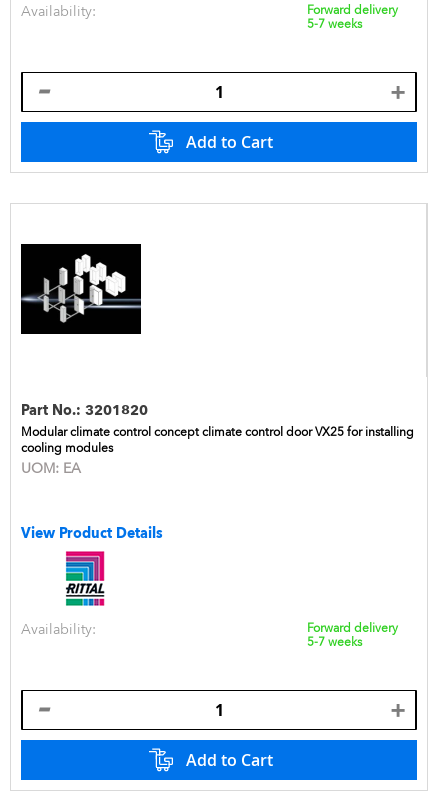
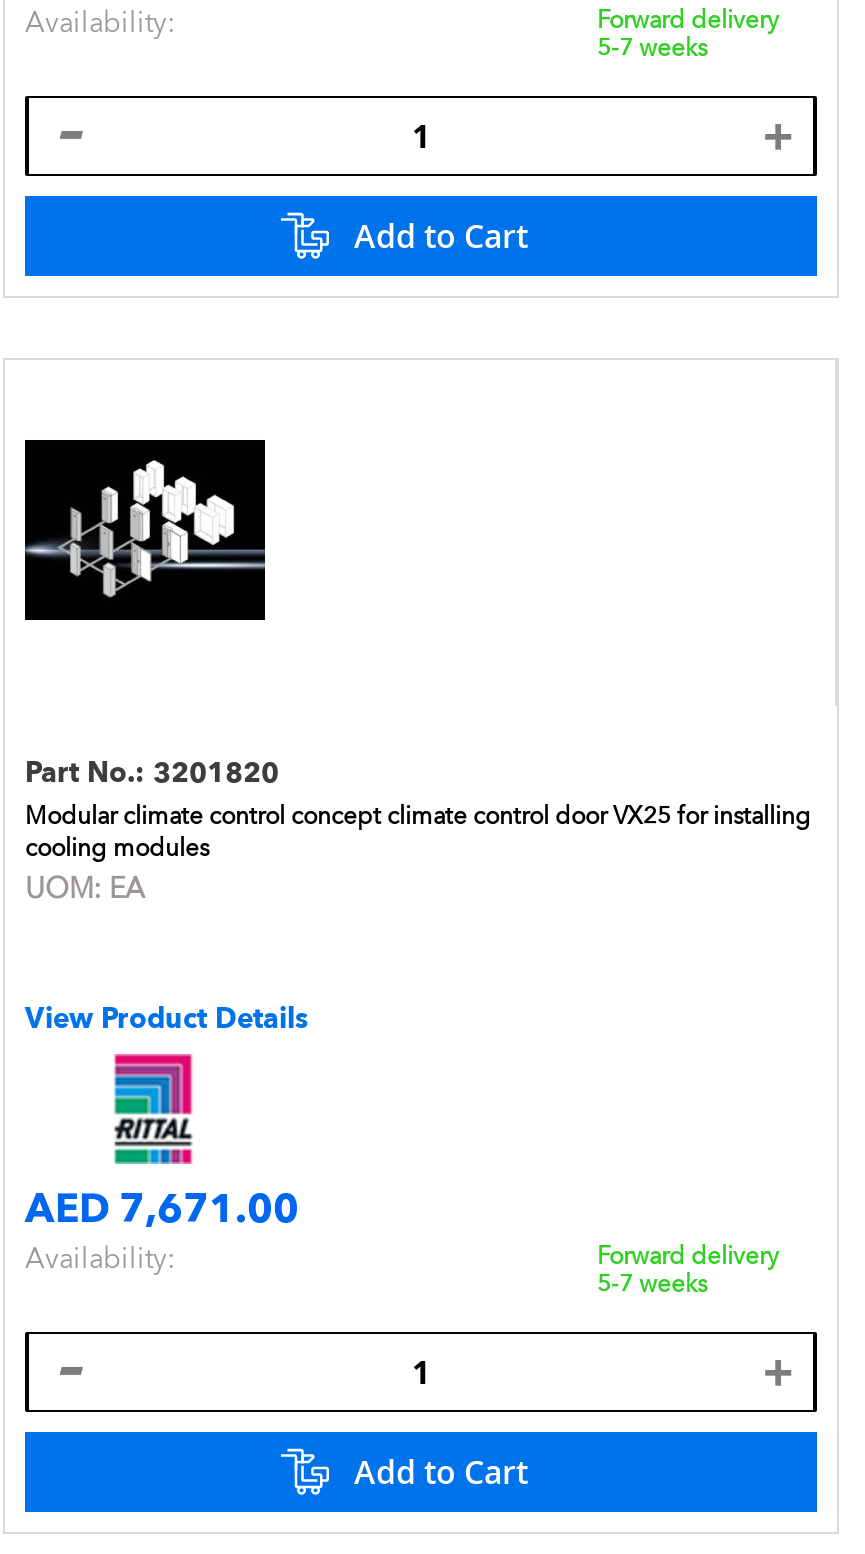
+ AED 7,671.00
